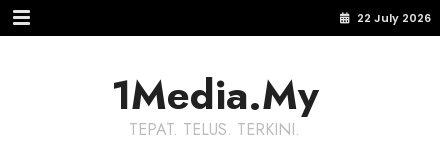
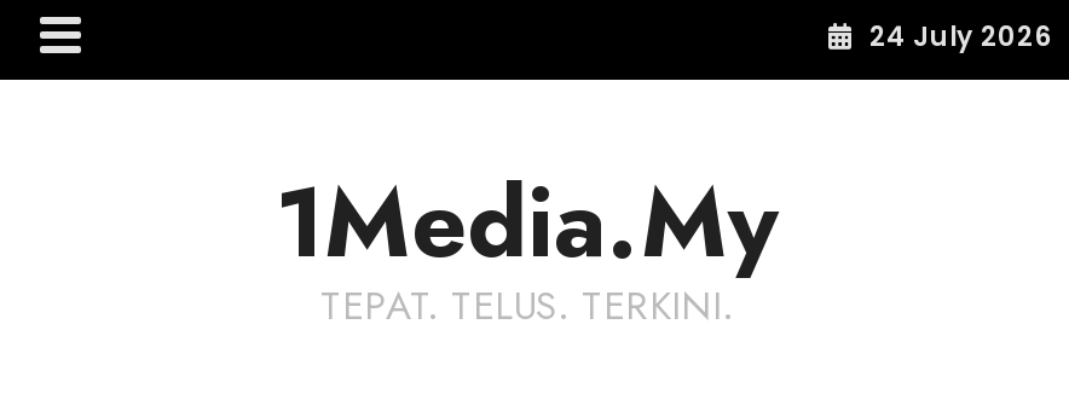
- 22 July 2026
+ 24 July 2026
